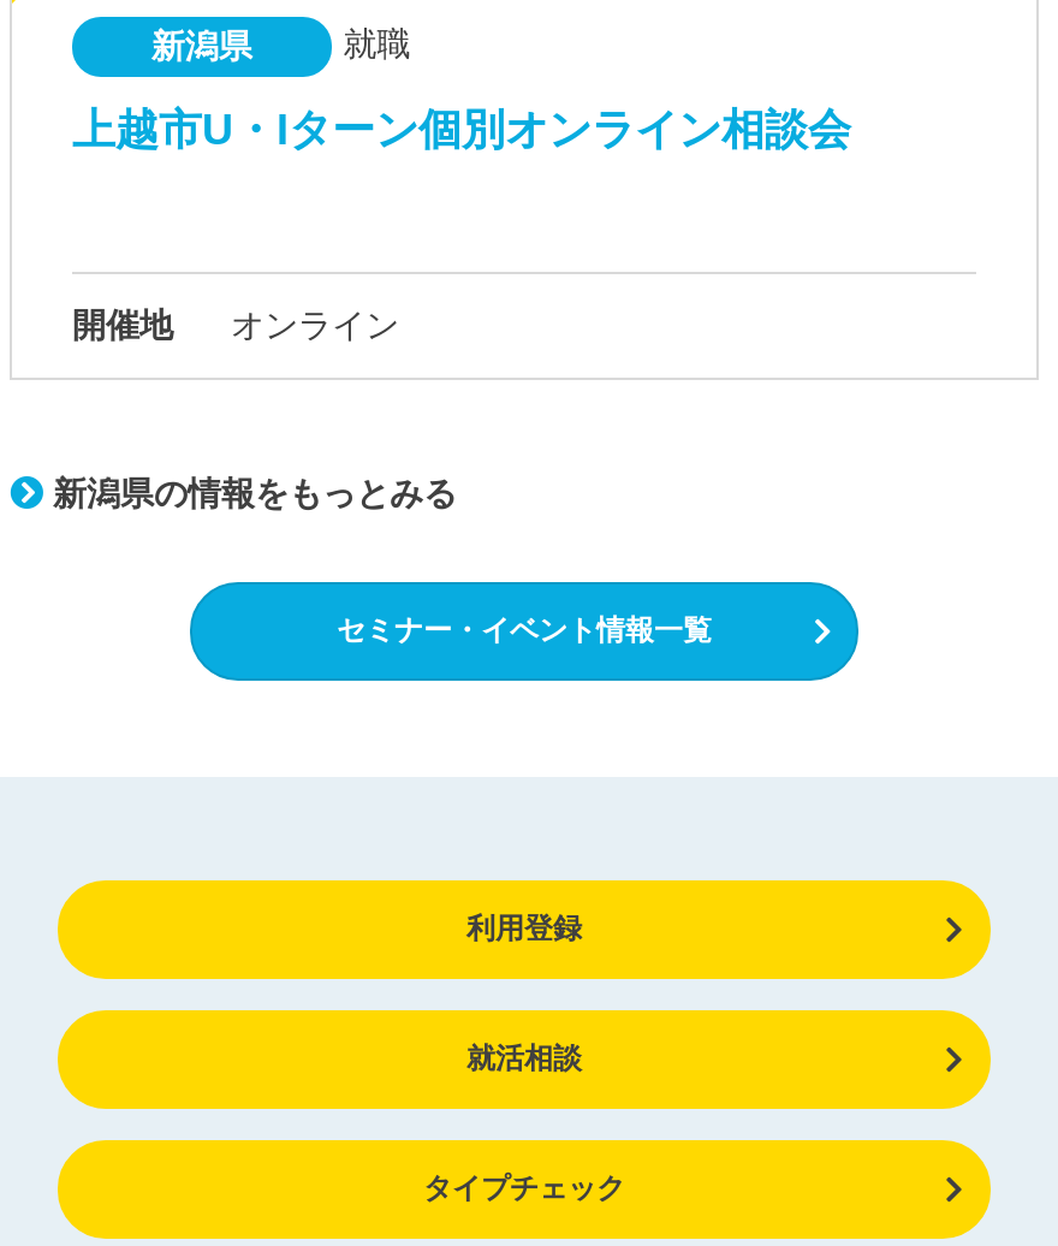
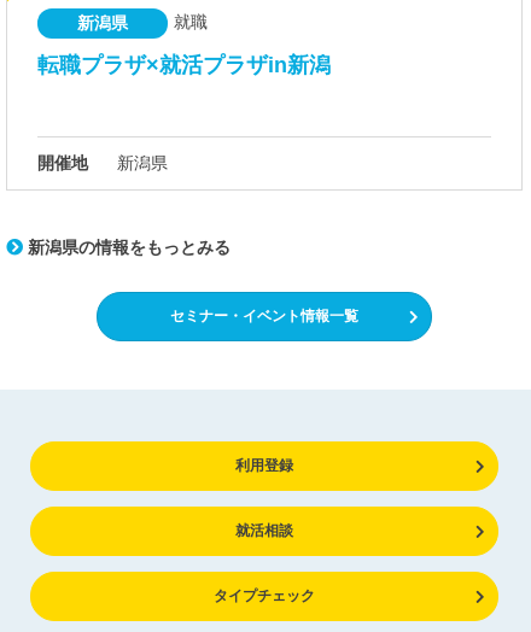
- 上越市U・Iターン個別オンライン相談会
+ 転職プラザ×就活プラザin新潟

- オンライン
+ 新潟県
